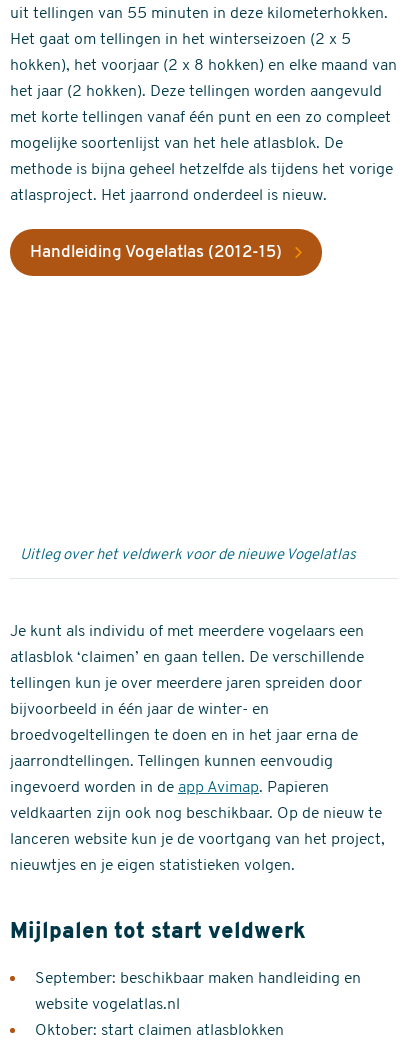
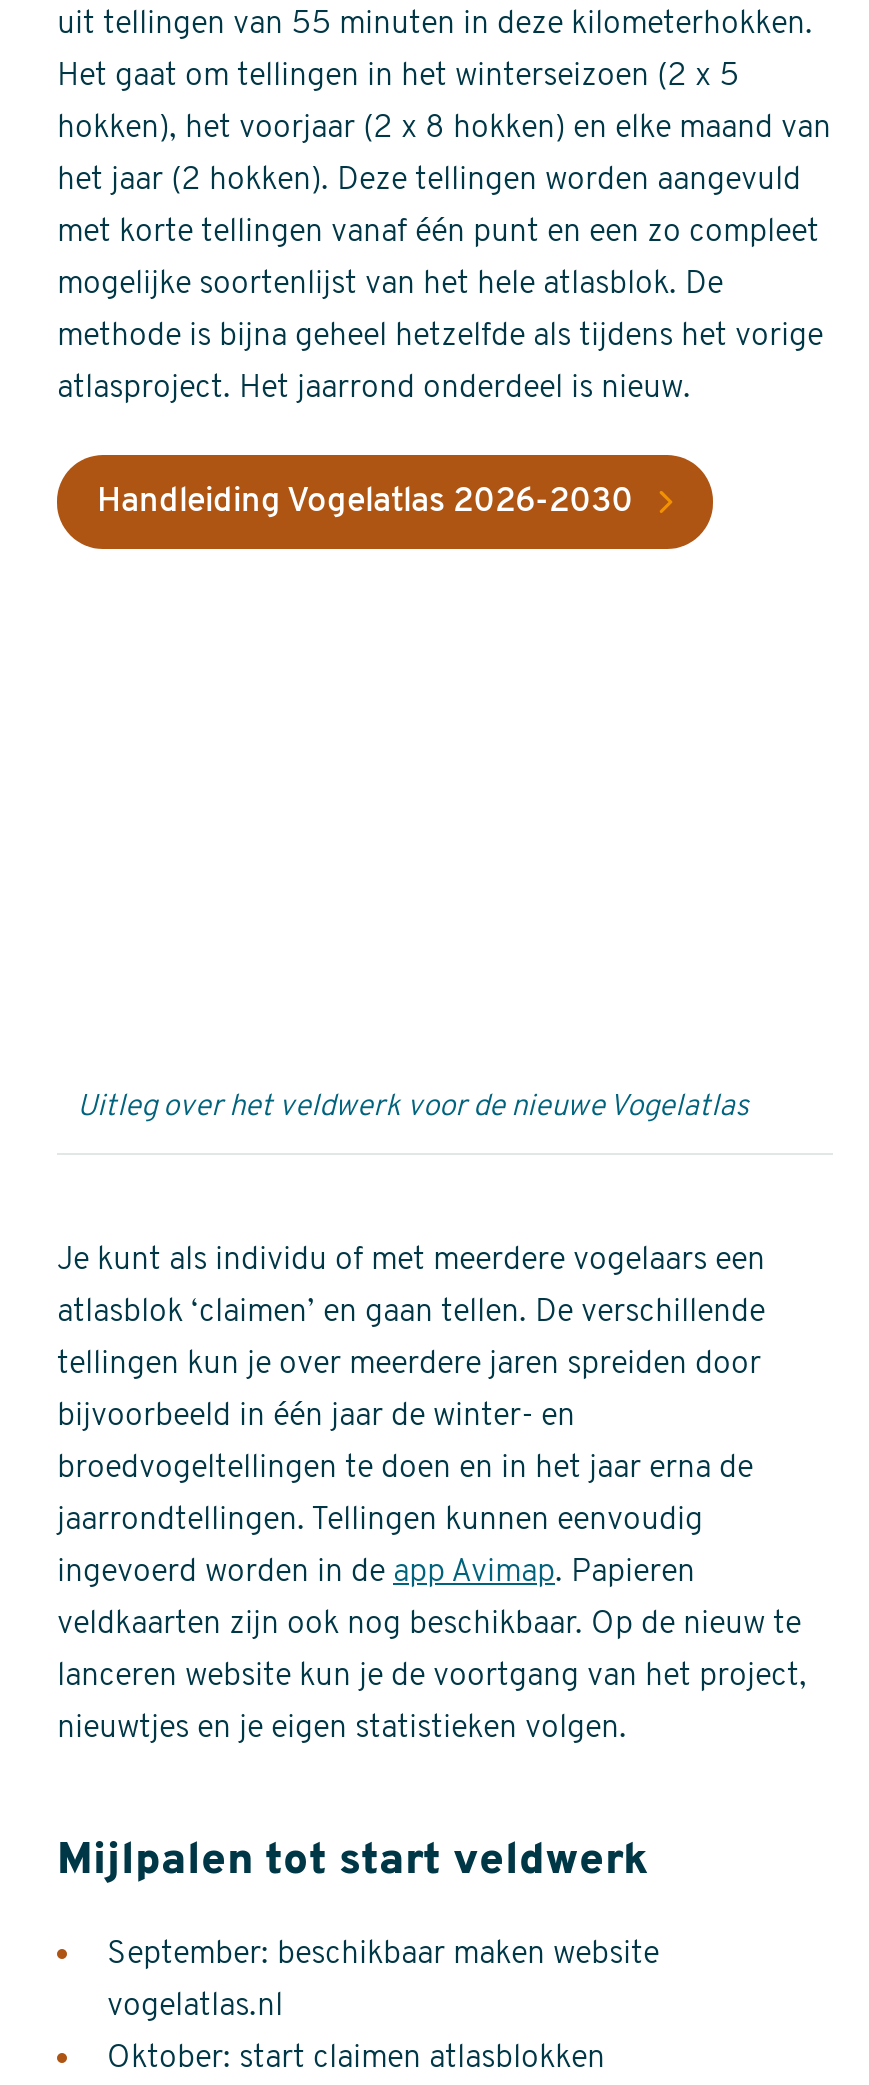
- [image]
- Handleiding Vogelatlas (2012-15)
+ [image]
+ Handleiding Vogelatlas 2026-2030

- September: beschikbaar maken handleiding en
+ September: beschikbaar maken website

- website vogelatlas.nl
+ vogelatlas.nl
